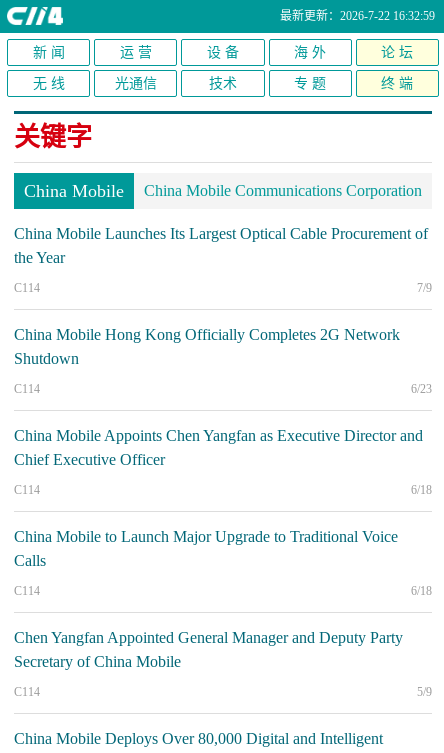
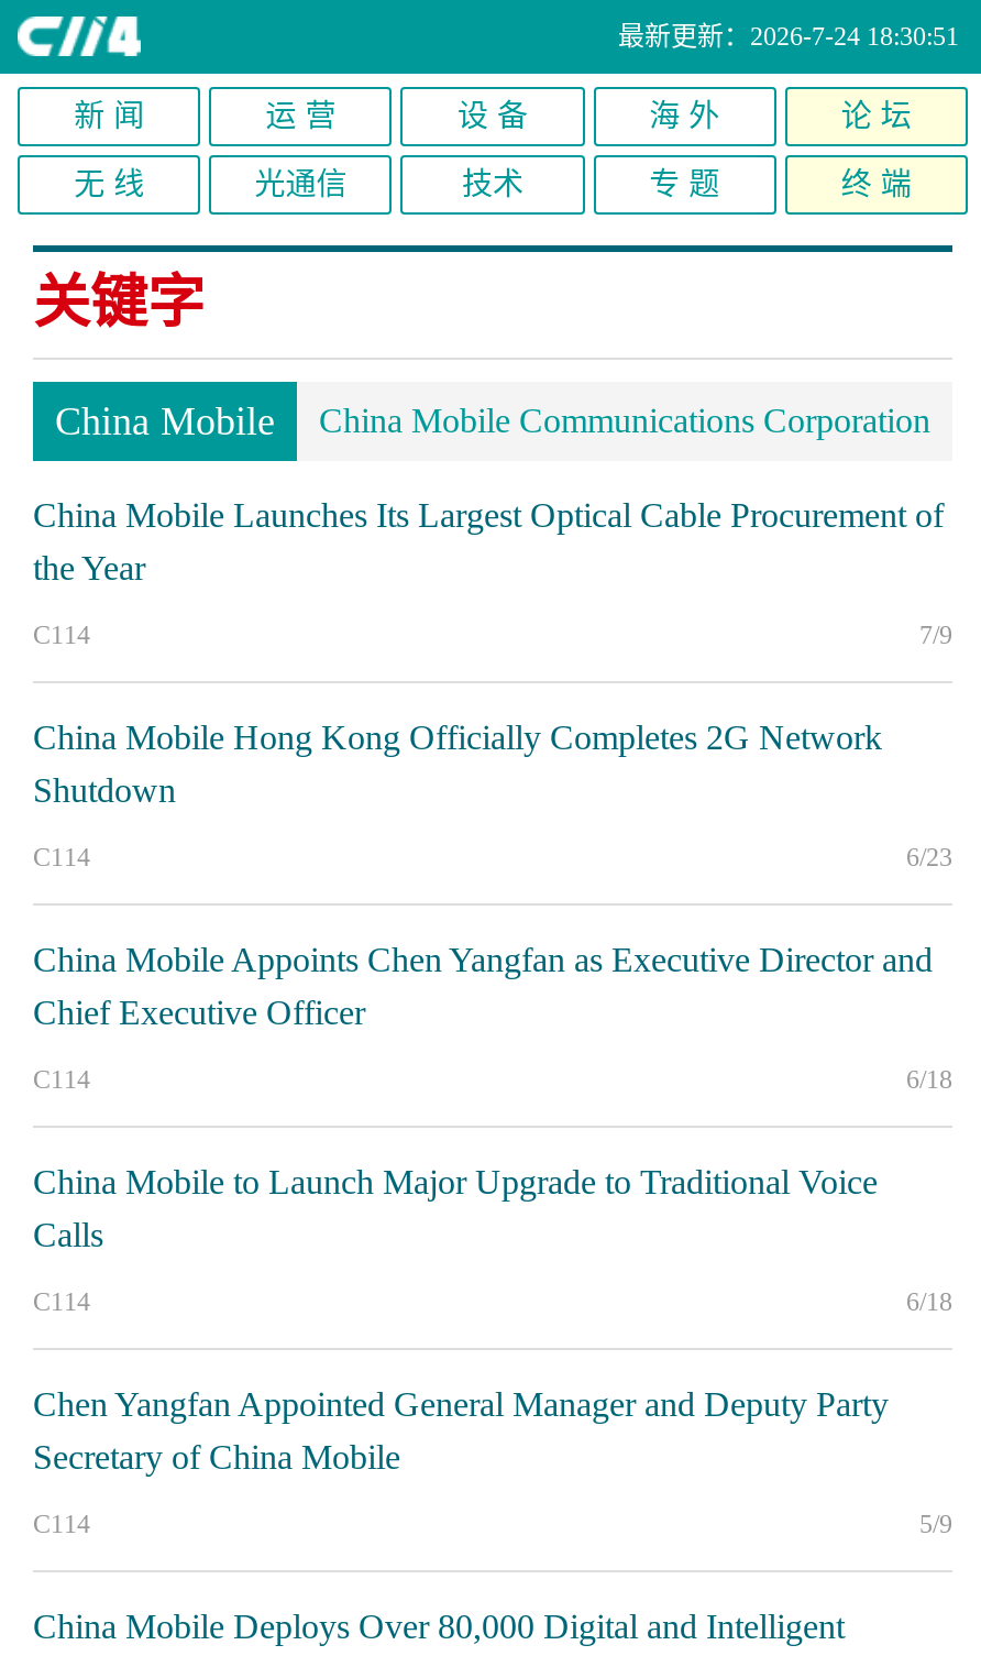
- 最新更新：2026-7-22 16:32:59
+ 最新更新：2026-7-24 18:30:51
